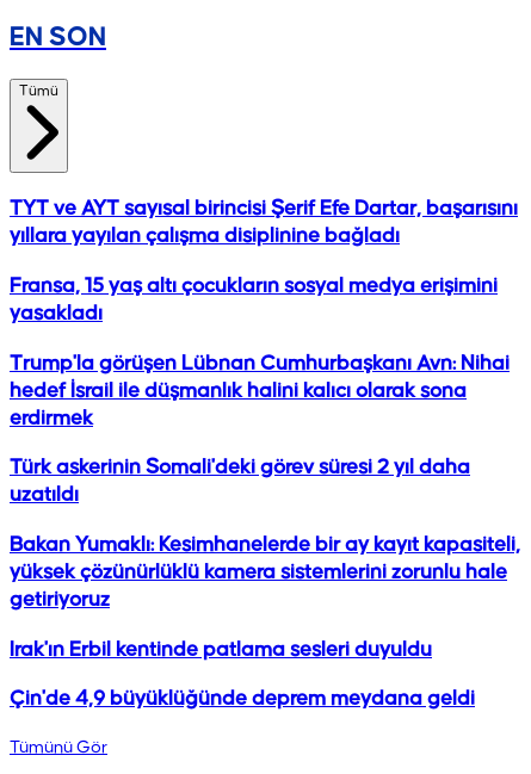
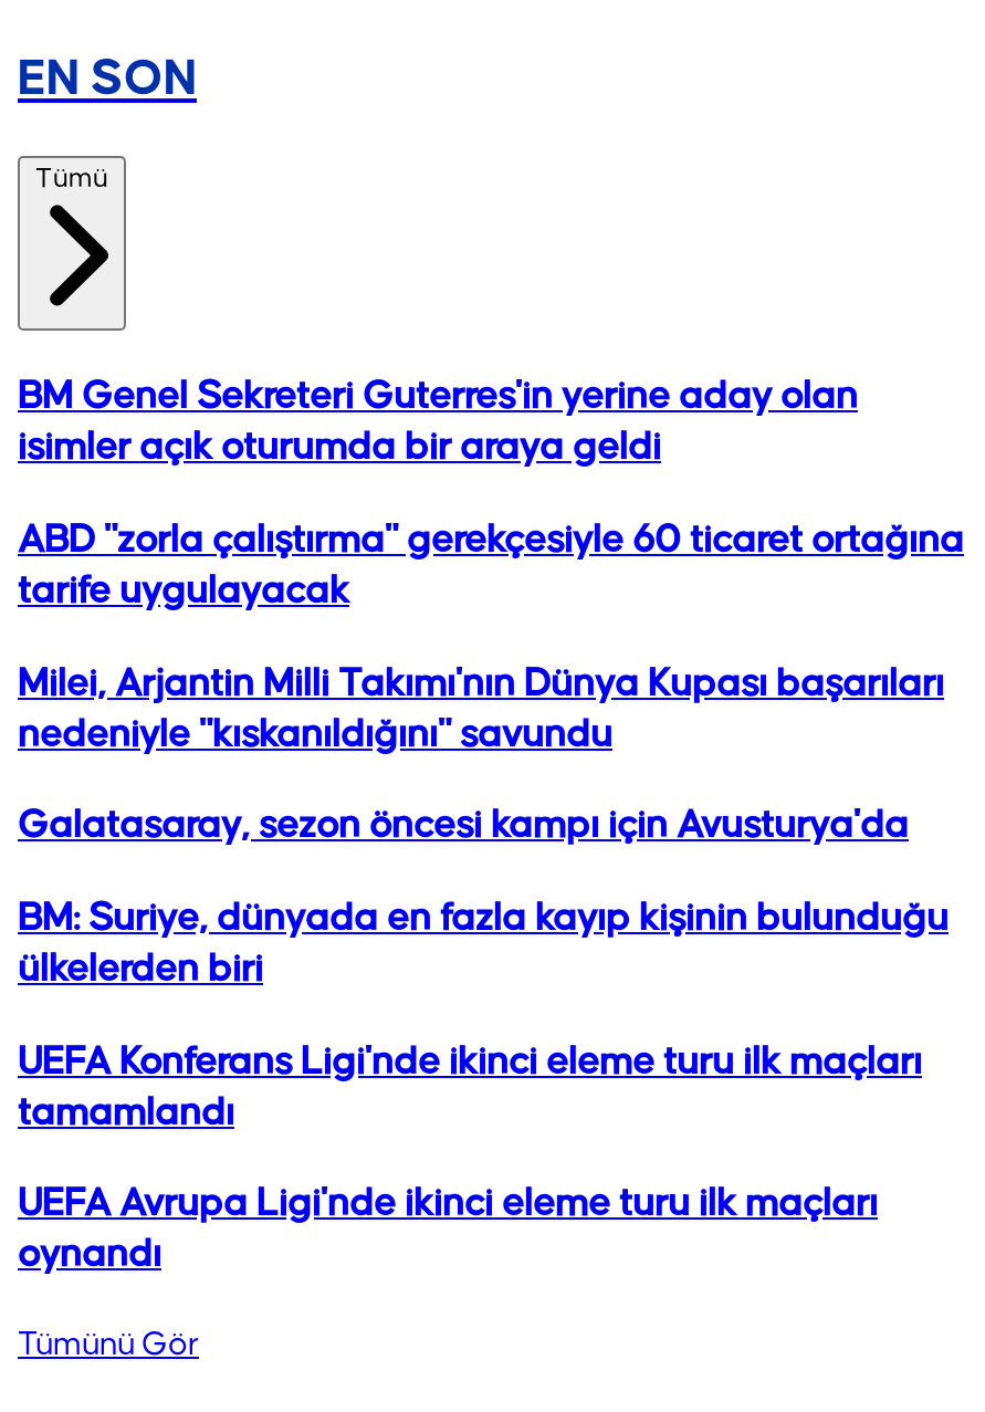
- TYT ve AYT sayısal birincisi Şerif Efe Dartar, başarısını
- yıllara yayılan çalışma disiplinine bağladı
+ BM Genel Sekreteri Guterres'in yerine aday olan
+ isimler açık oturumda bir araya geldi

- Fransa, 15 yaş altı çocukların sosyal medya erişimini
- yasakladı
+ ABD "zorla çalıştırma" gerekçesiyle 60 ticaret ortağına
+ tarife uygulayacak

- Trump'la görüşen Lübnan Cumhurbaşkanı Avn: Nihai
- hedef İsrail ile düşmanlık halini kalıcı olarak sona
- erdirmek
+ Milei, Arjantin Milli Takımı'nın Dünya Kupası başarıları
+ nedeniyle "kıskanıldığını" savundu

- Türk askerinin Somali'deki görev süresi 2 yıl daha
- uzatıldı
+ Galatasaray, sezon öncesi kampı için Avusturya'da

- Bakan Yumaklı: Kesimhanelerde bir ay kayıt kapasiteli,
- yüksek çözünürlüklü kamera sistemlerini zorunlu hale
- getiriyoruz
+ BM: Suriye, dünyada en fazla kayıp kişinin bulunduğu
+ ülkelerden biri

- Irak'ın Erbil kentinde patlama sesleri duyuldu
+ UEFA Konferans Ligi'nde ikinci eleme turu ilk maçları
+ tamamlandı

- Çin'de 4,9 büyüklüğünde deprem meydana geldi
+ UEFA Avrupa Ligi'nde ikinci eleme turu ilk maçları
+ oynandı
